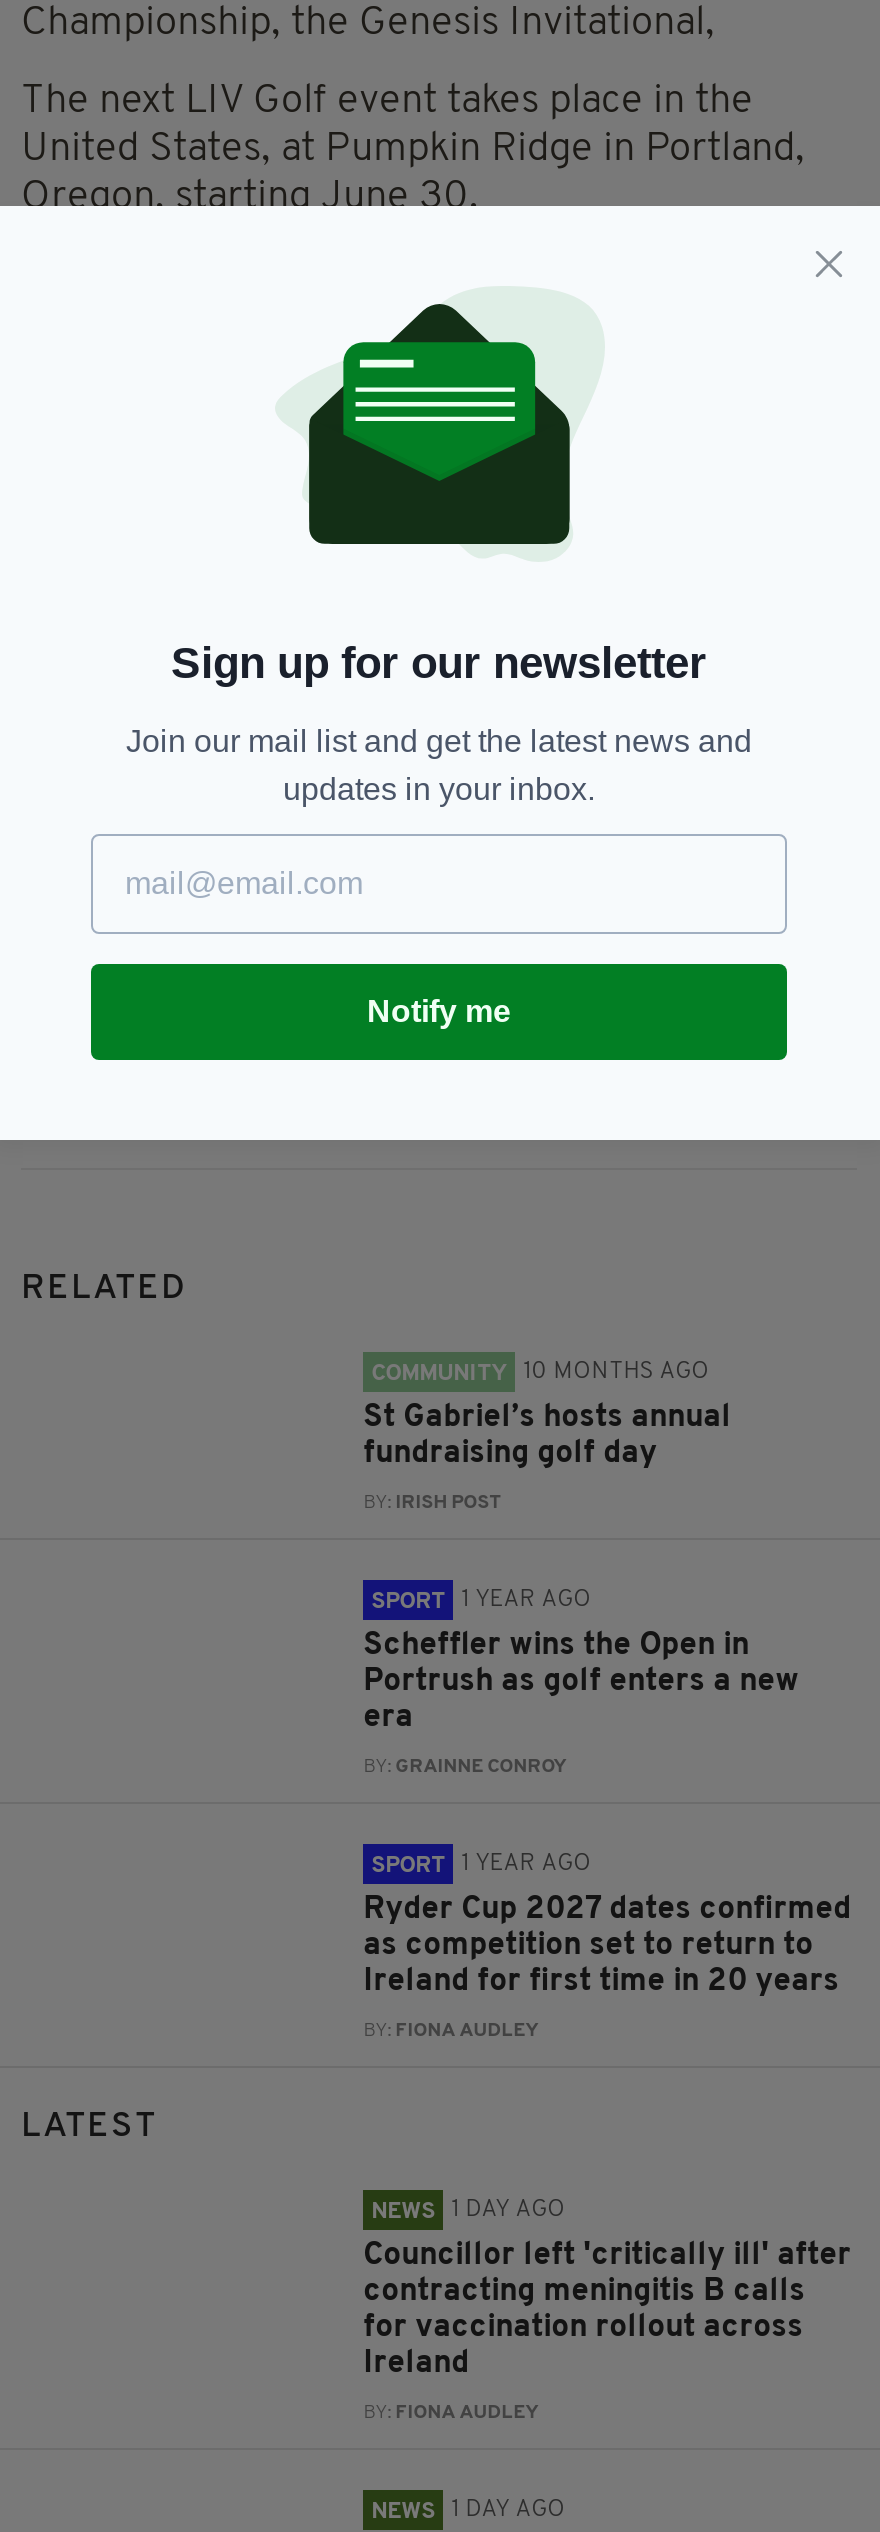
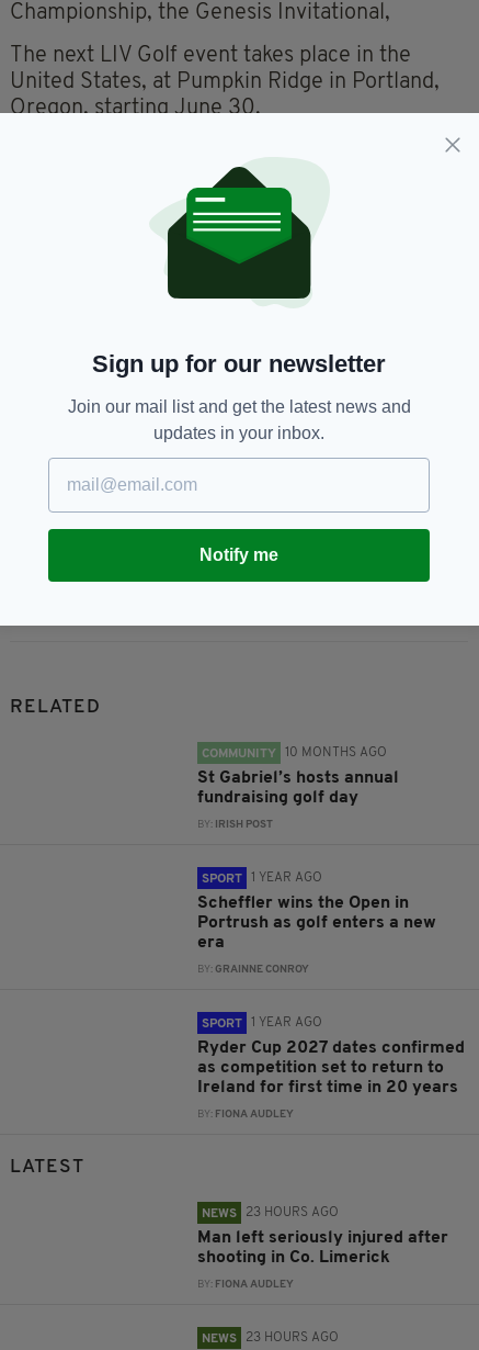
- NEWS 1 DAY AGO
+ NEWS 23 HOURS AGO

- Councillor left 'critically ill' after
- contracting meningitis B calls
- for vaccination rollout across
- Ireland
+ Man left seriously injured after
+ shooting in Co. Limerick

- NEWS 1 DAY AGO
+ NEWS 23 HOURS AGO
